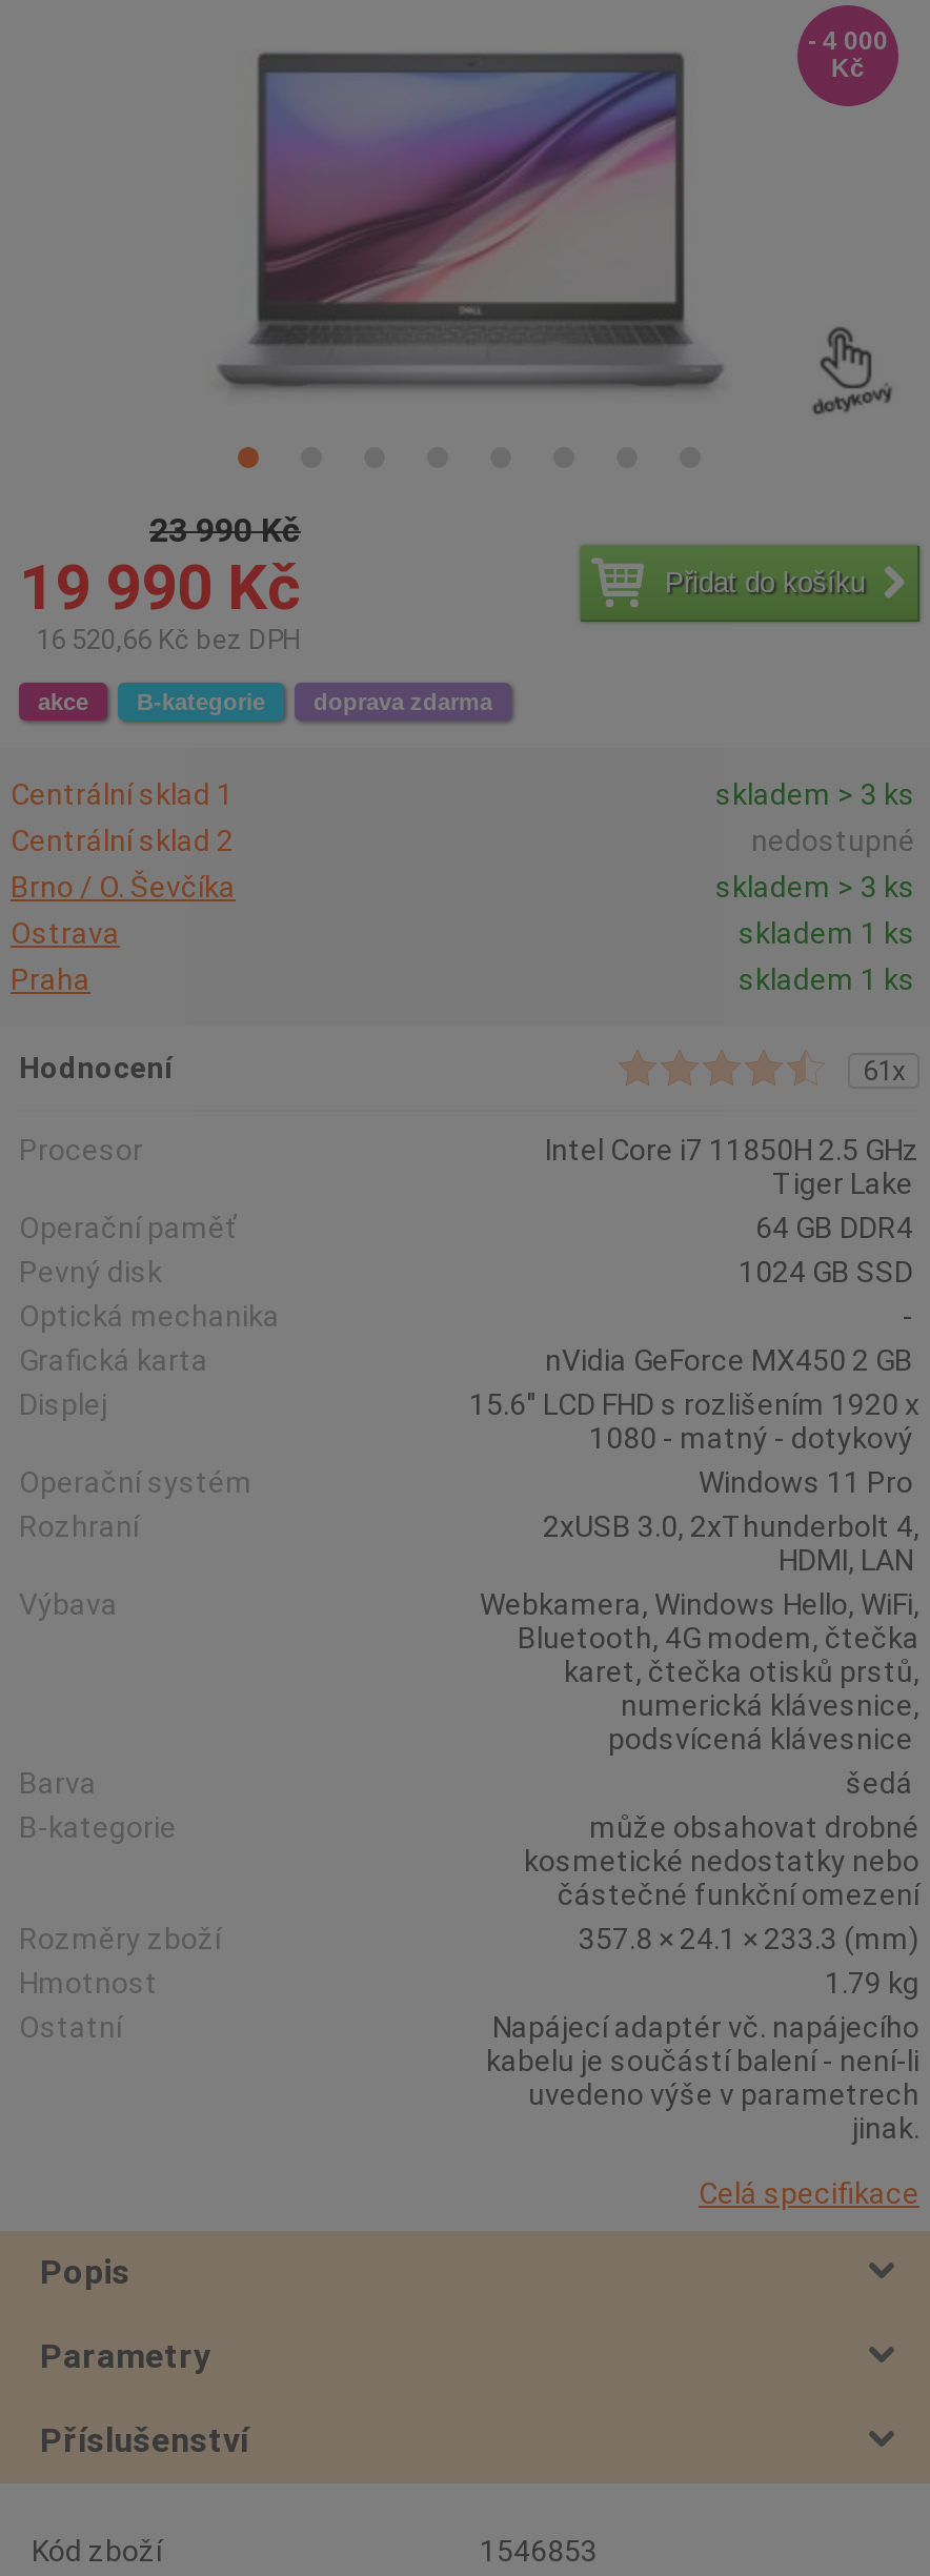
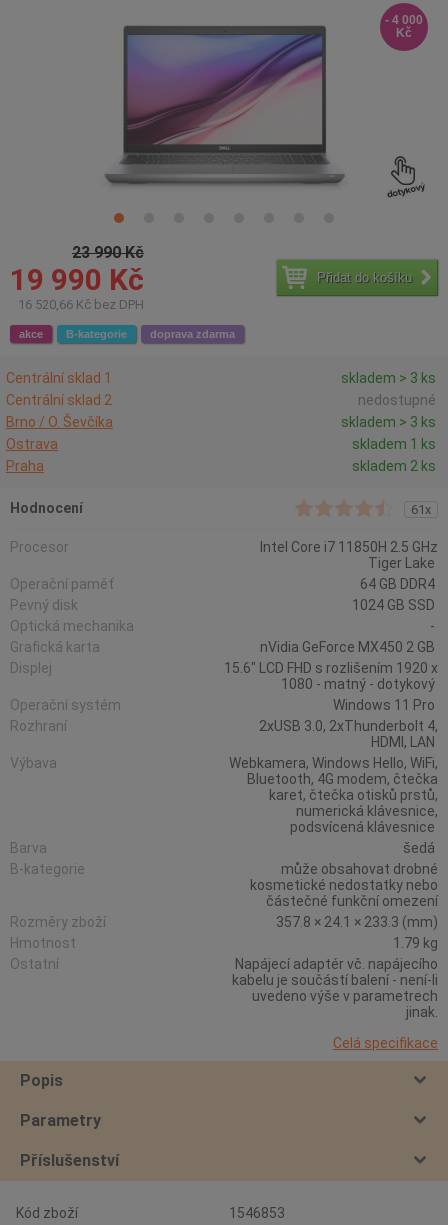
- skladem 1 ks
+ skladem 2 ks
